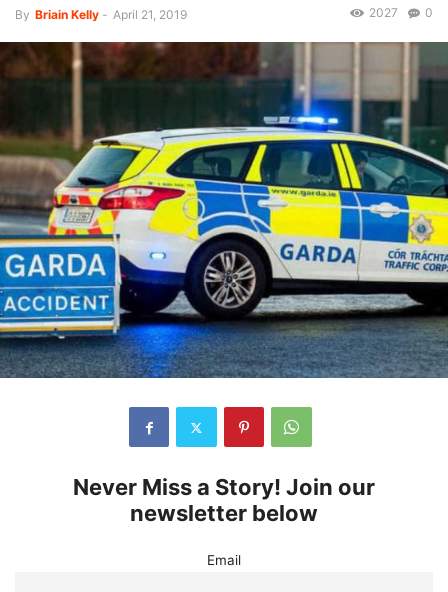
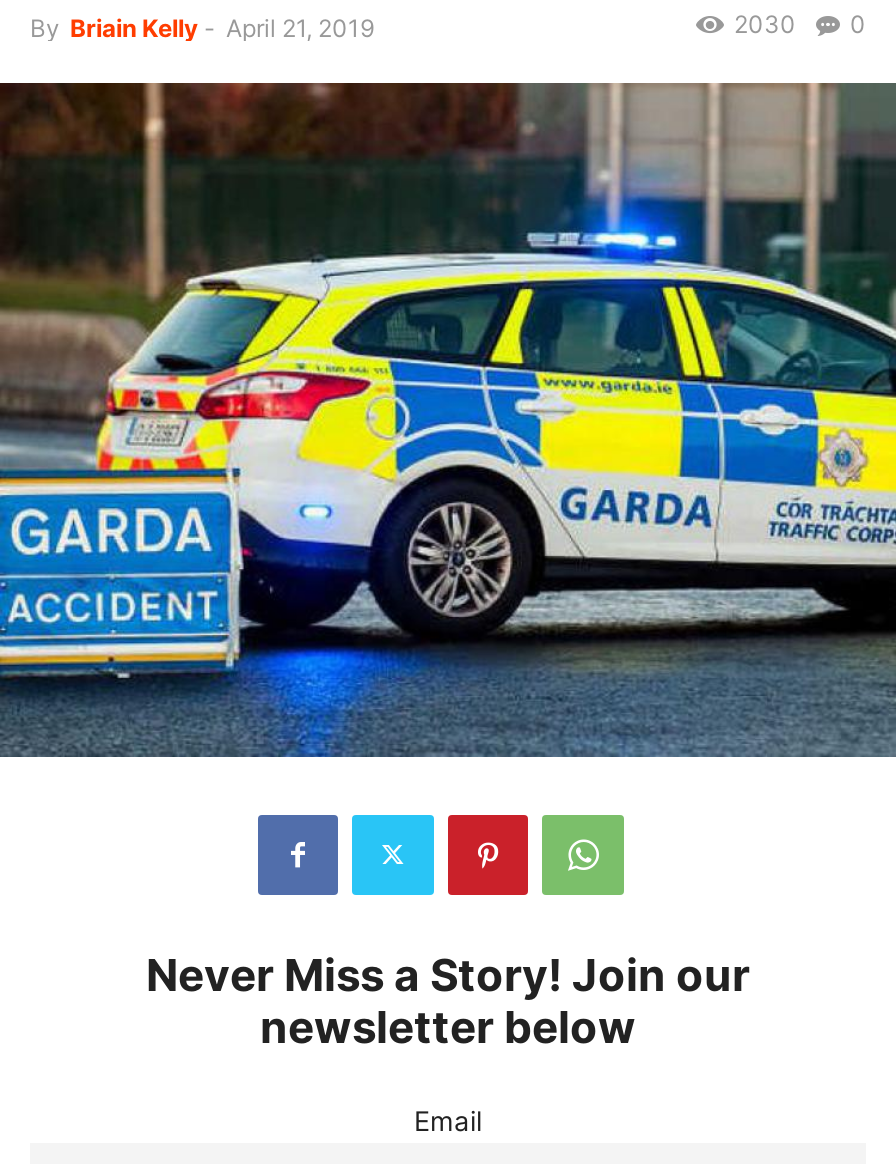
- 2027 0
+ 2030 0
